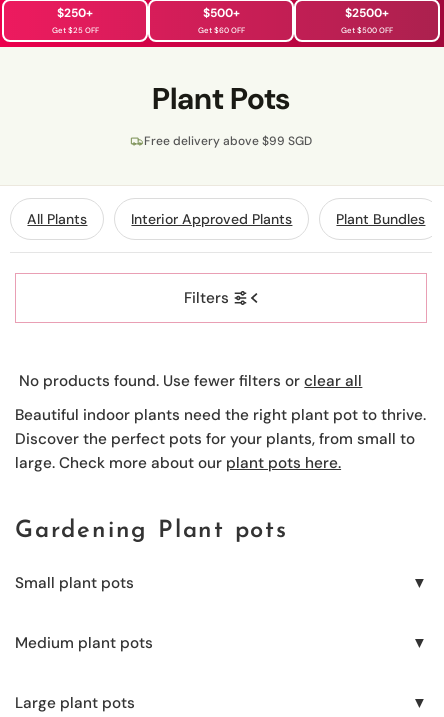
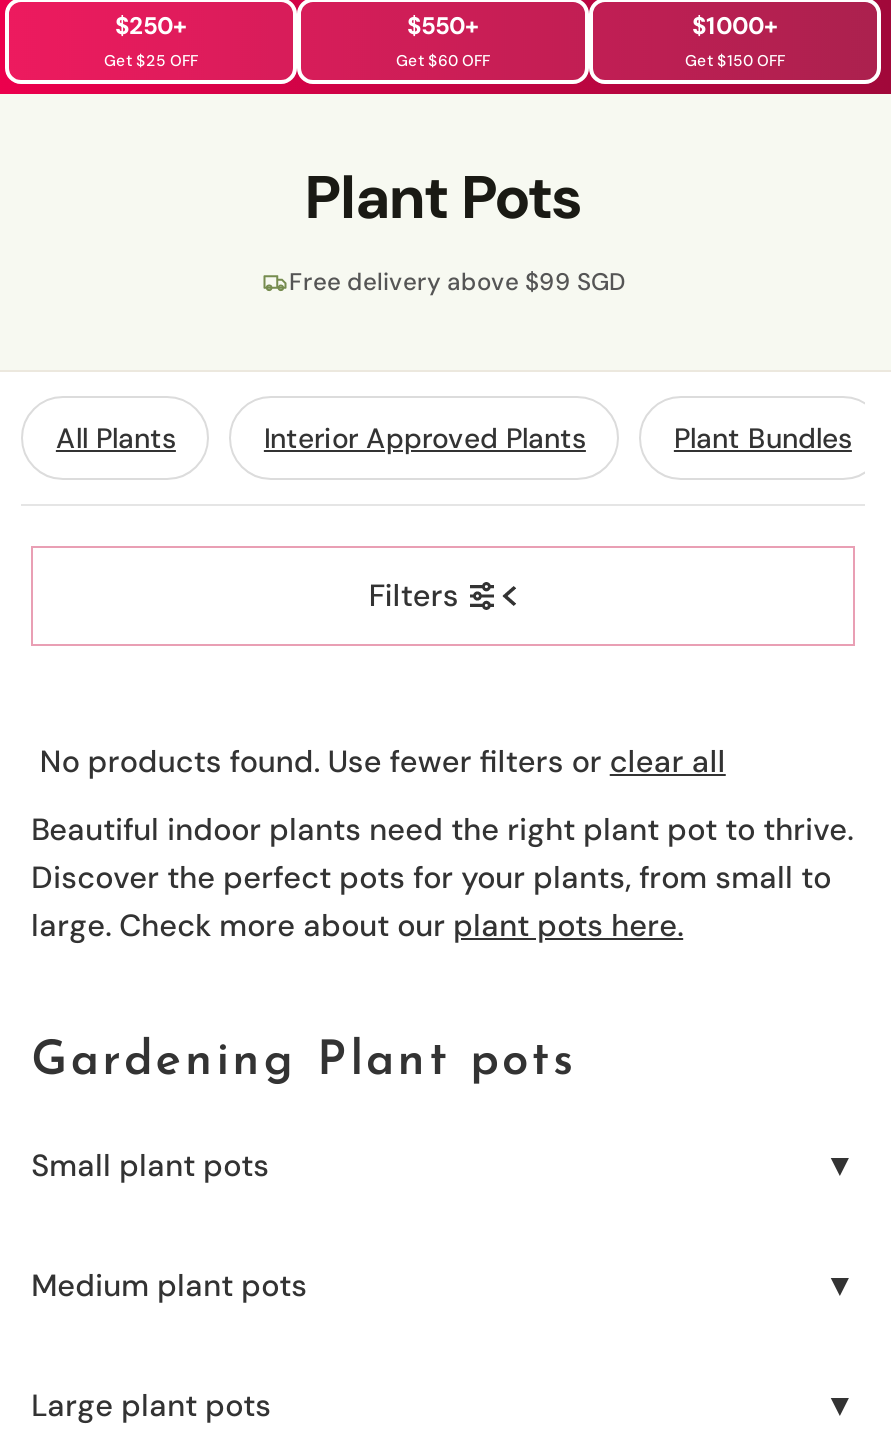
- $500+
+ $550+

- $2500+
+ $1000+

- Get $500 OFF
+ Get $150 OFF
